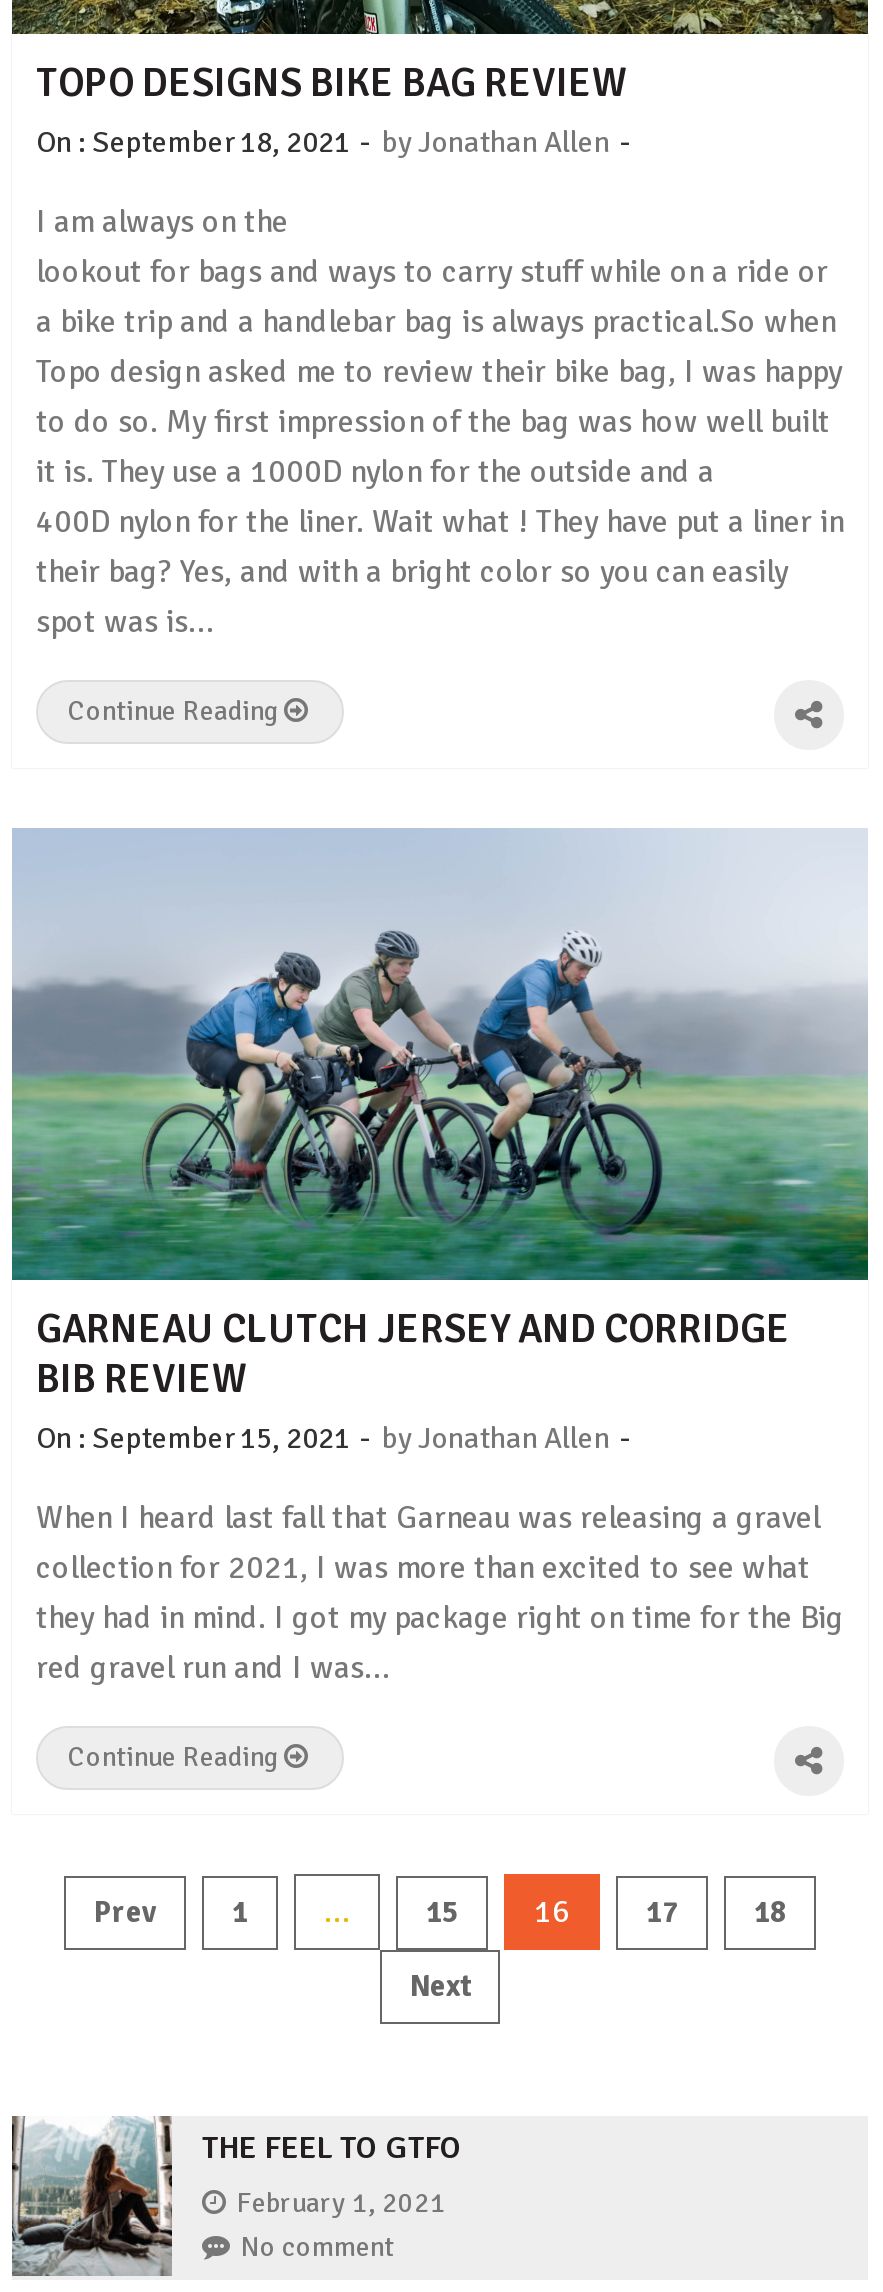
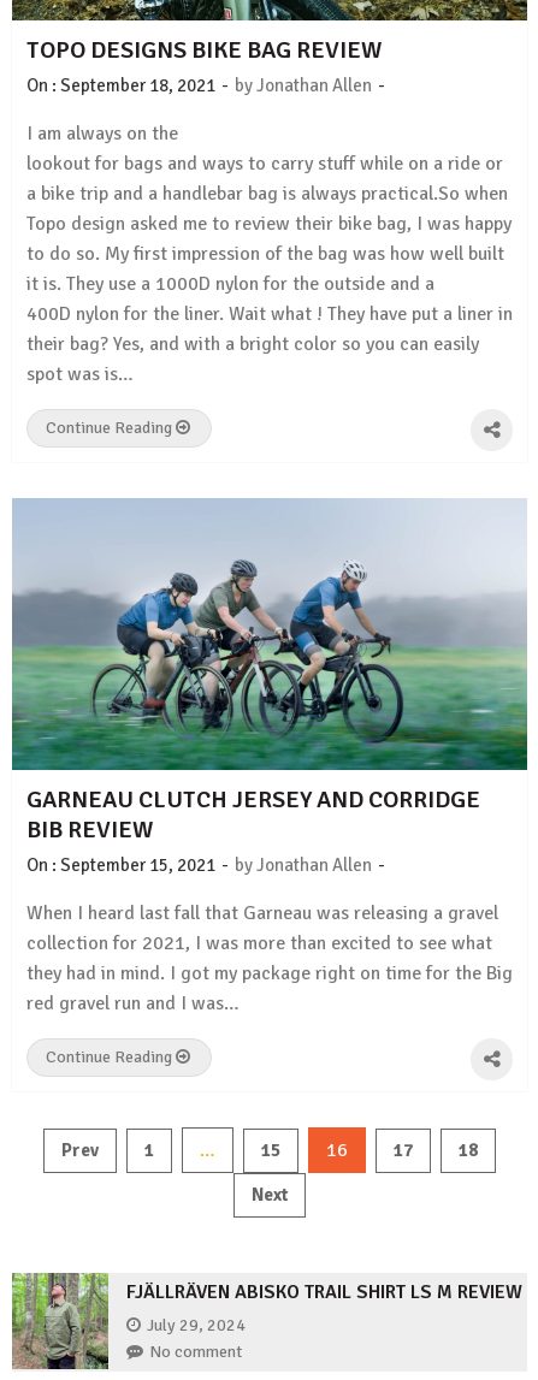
- [image]
- THE FEEL TO GTFO
+ [image]
+ FJÄLLRÄVEN ABISKO TRAIL SHIRT LS M REVIEW

- February 1, 2021
+ July 29, 2024
